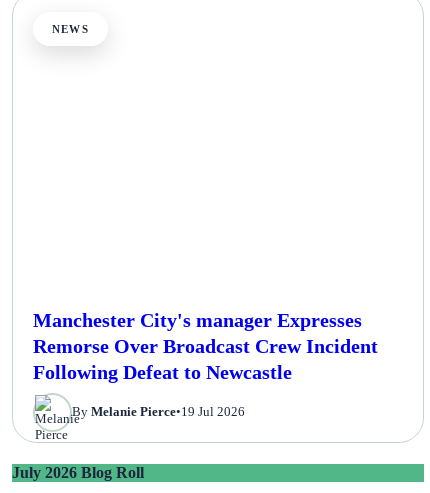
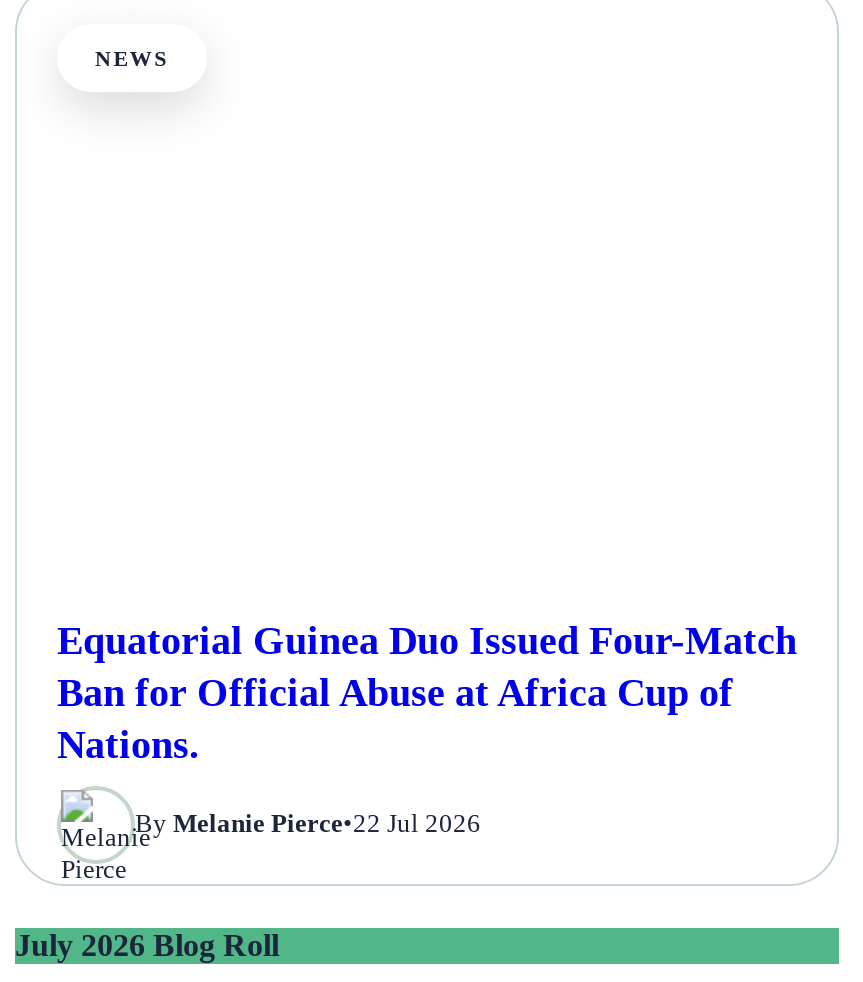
- Manchester City's manager Expresses
- Remorse Over Broadcast Crew Incident
- Following Defeat to Newcastle
+ Equatorial Guinea Duo Issued Four-Match
+ Ban for Official Abuse at Africa Cup of
+ Nations.

- By Melanie Pierce•19 Jul 2026
+ By Melanie Pierce•22 Jul 2026
